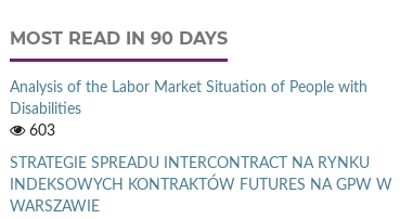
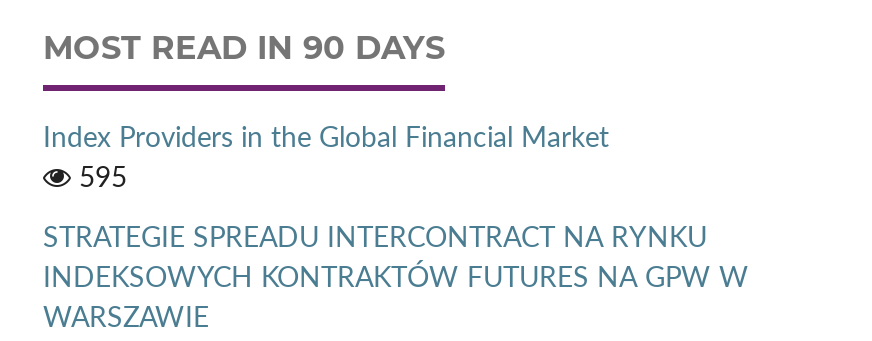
- Analysis of the Labor Market Situation of People with
- Disabilities
- 603
+ Index Providers in the Global Financial Market
+ 595
